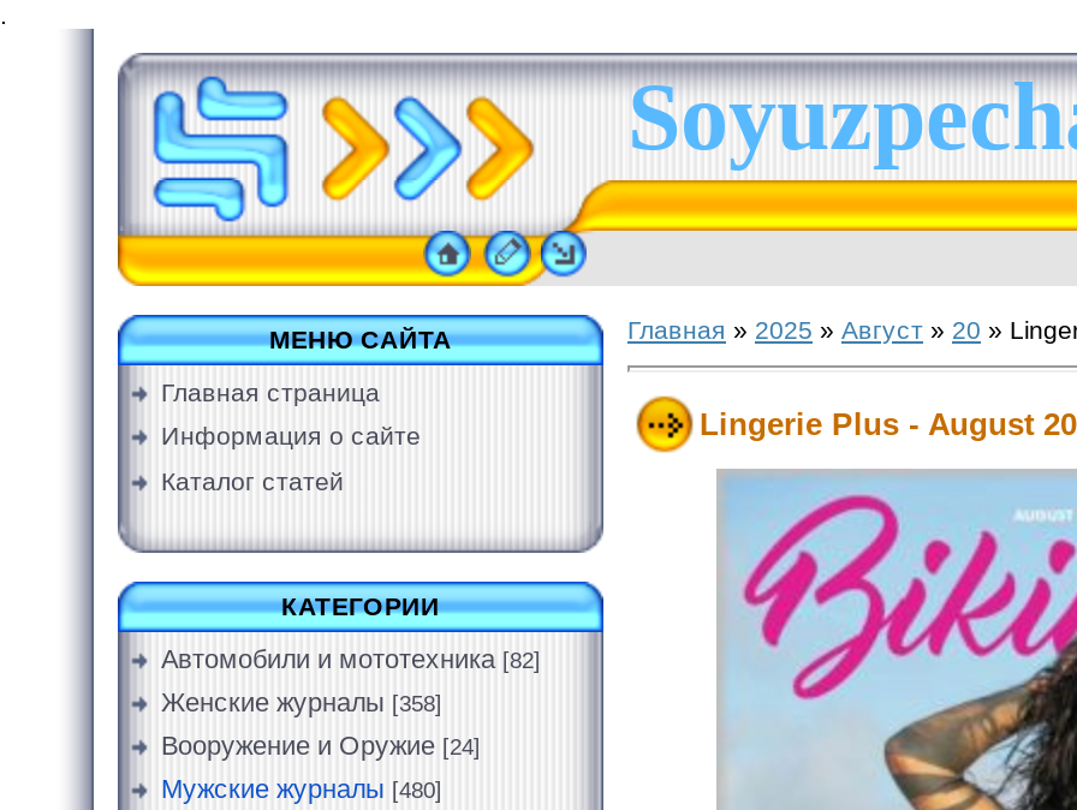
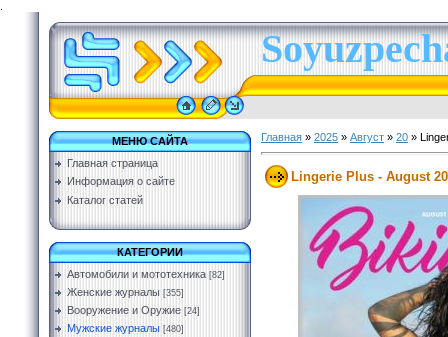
- Женские журналы [358]
+ Женские журналы [355]
